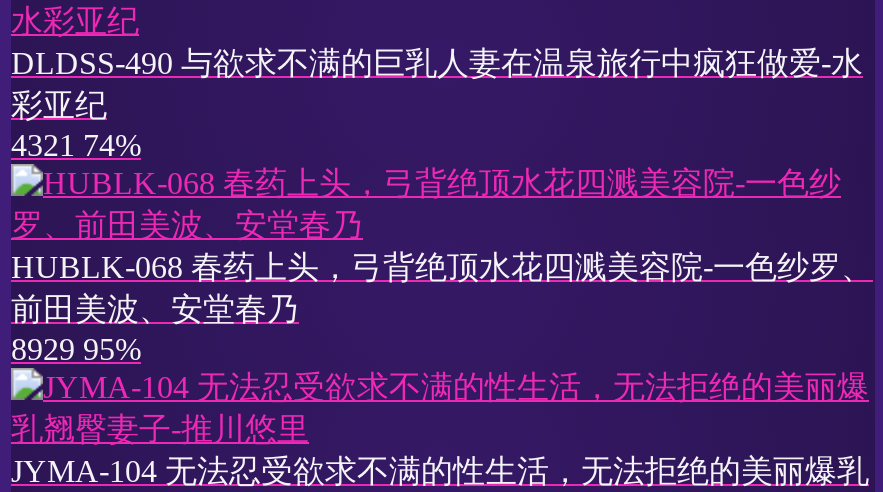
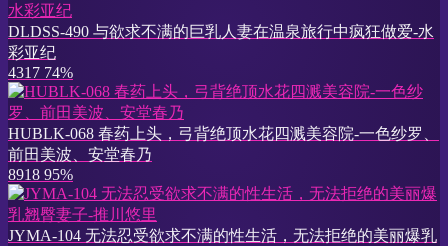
- 4321 74%
+ 4317 74%

- 8929 95%
+ 8918 95%
